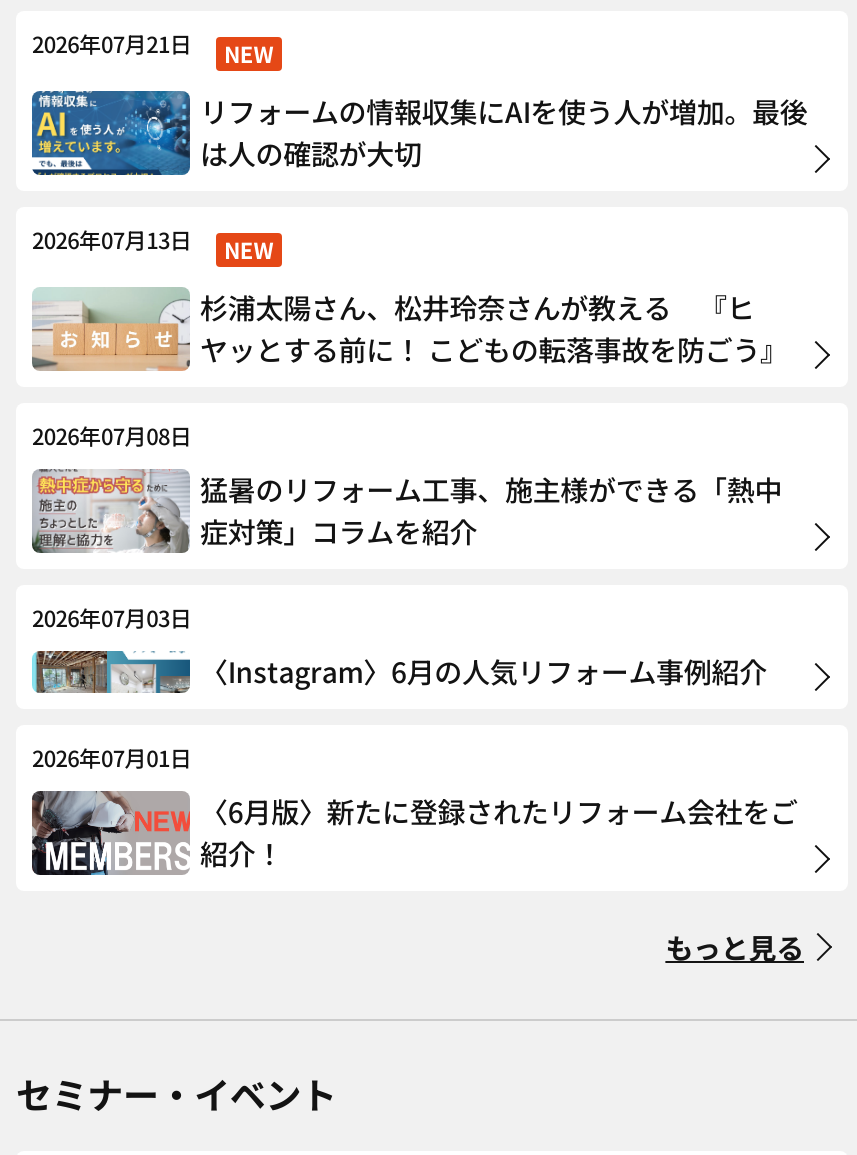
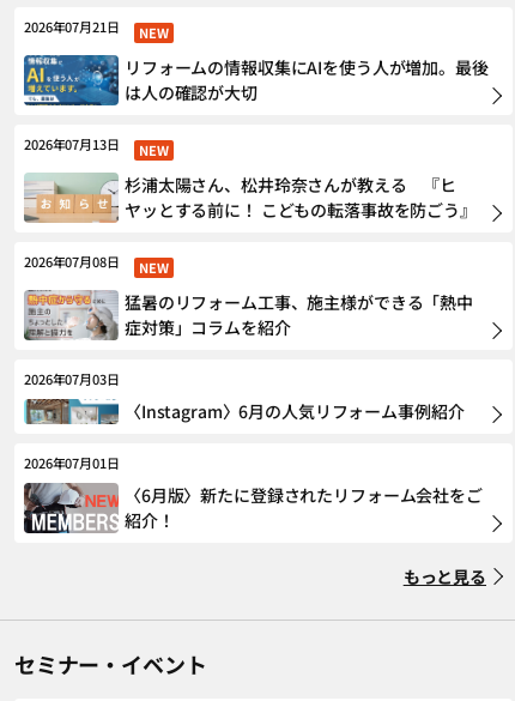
+ NEW
